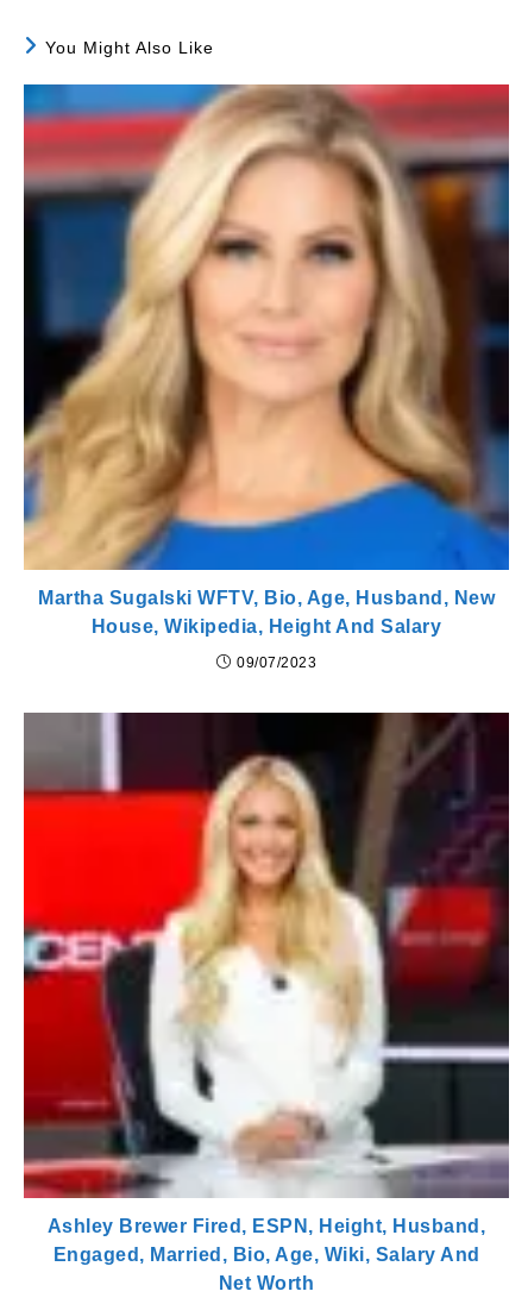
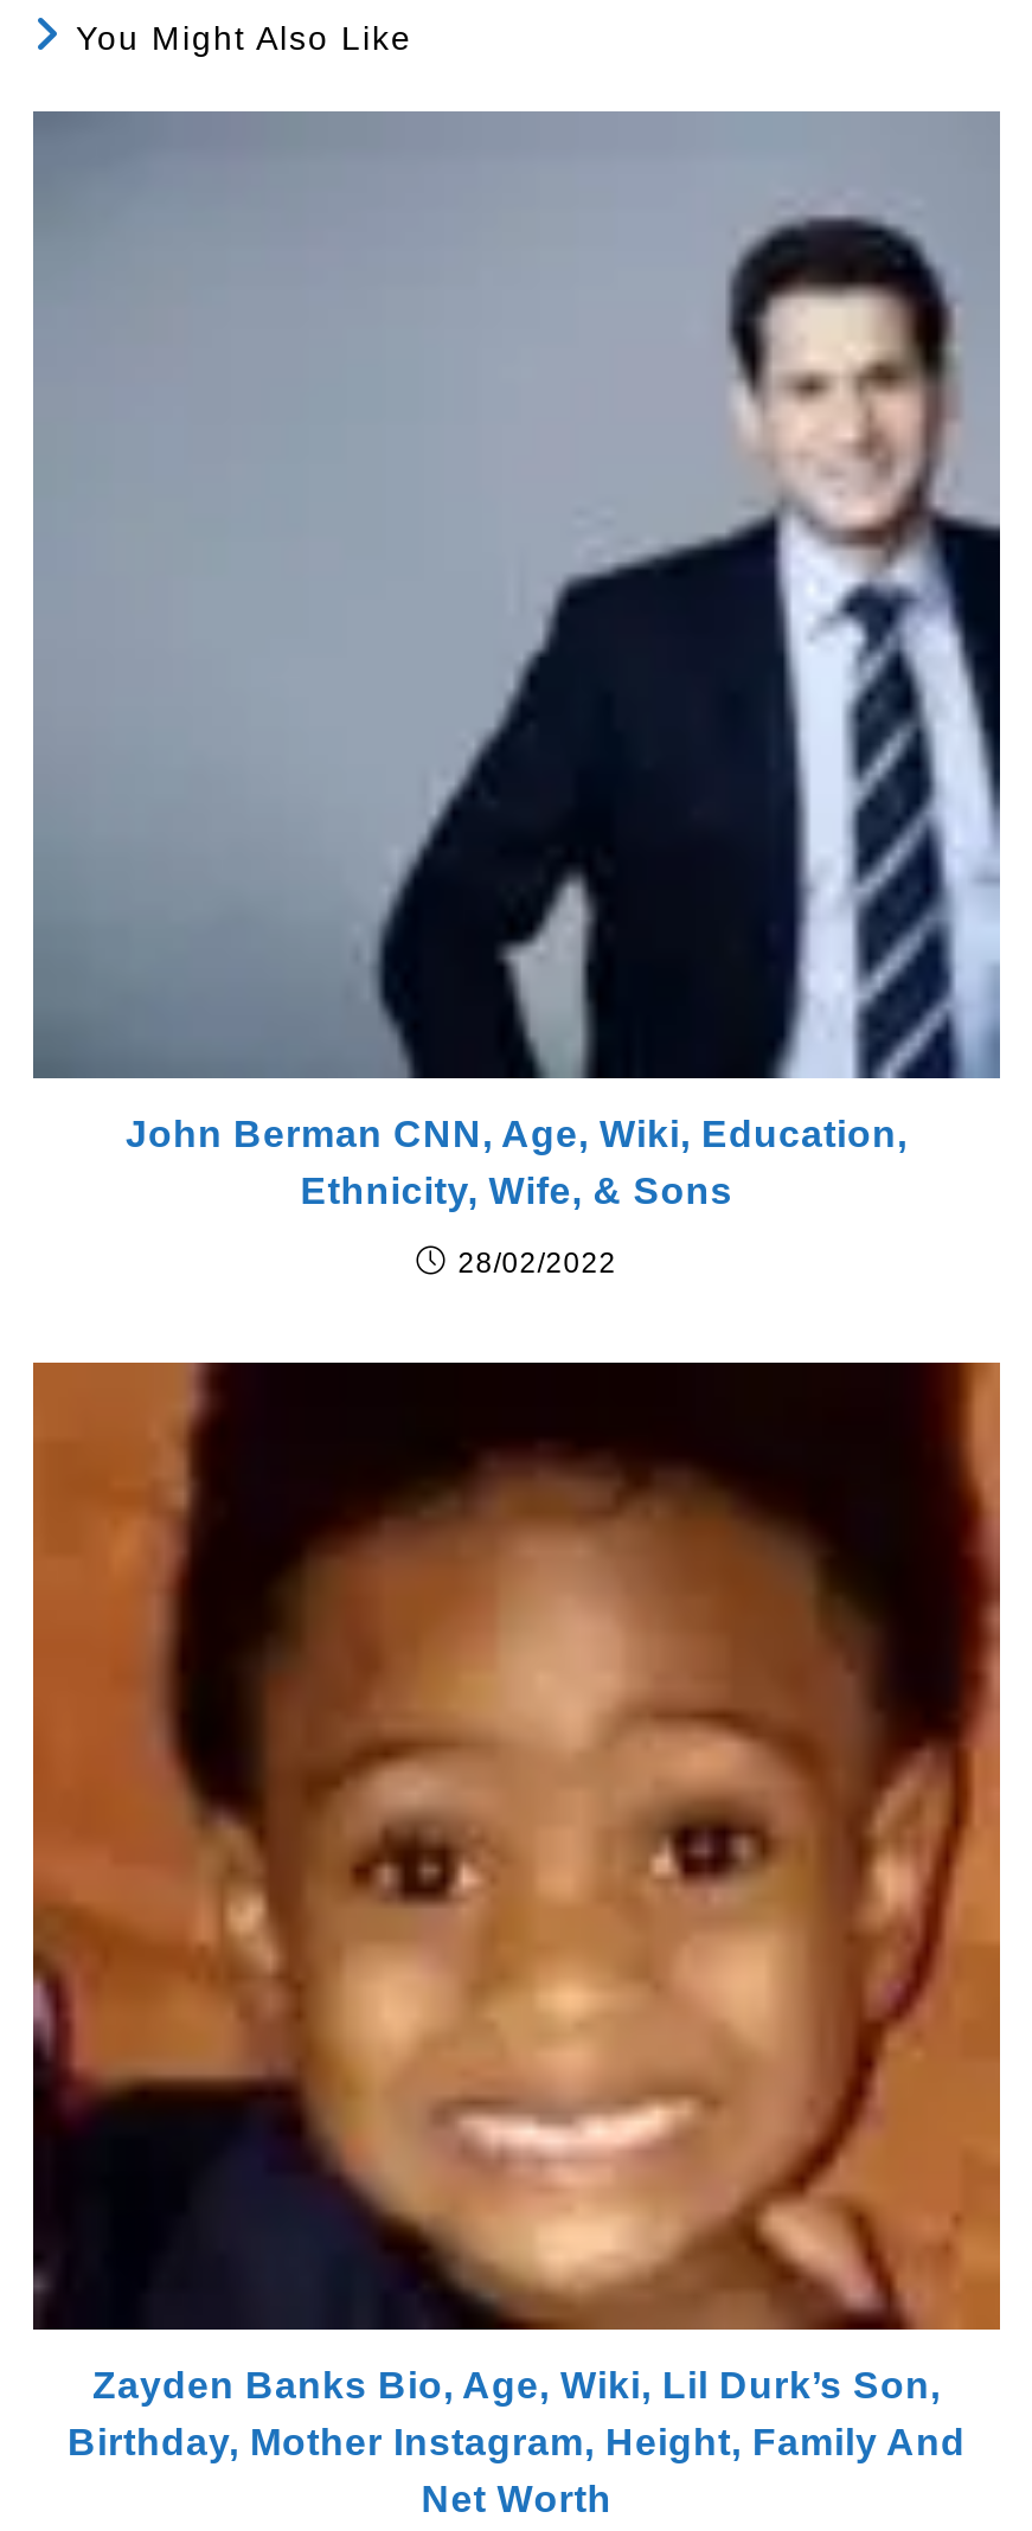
- [image]
- Martha Sugalski WFTV, Bio, Age, Husband, New
- House, Wikipedia, Height And Salary
+ [image]
+ John Berman CNN, Age, Wiki, Education,
+ Ethnicity, Wife, & Sons

- 09/07/2023
+ 28/02/2022

- [image]
- Ashley Brewer Fired, ESPN, Height, Husband,
- Engaged, Married, Bio, Age, Wiki, Salary And
+ [image]
+ Zayden Banks Bio, Age, Wiki, Lil Durk’s Son,
+ Birthday, Mother Instagram, Height, Family And
